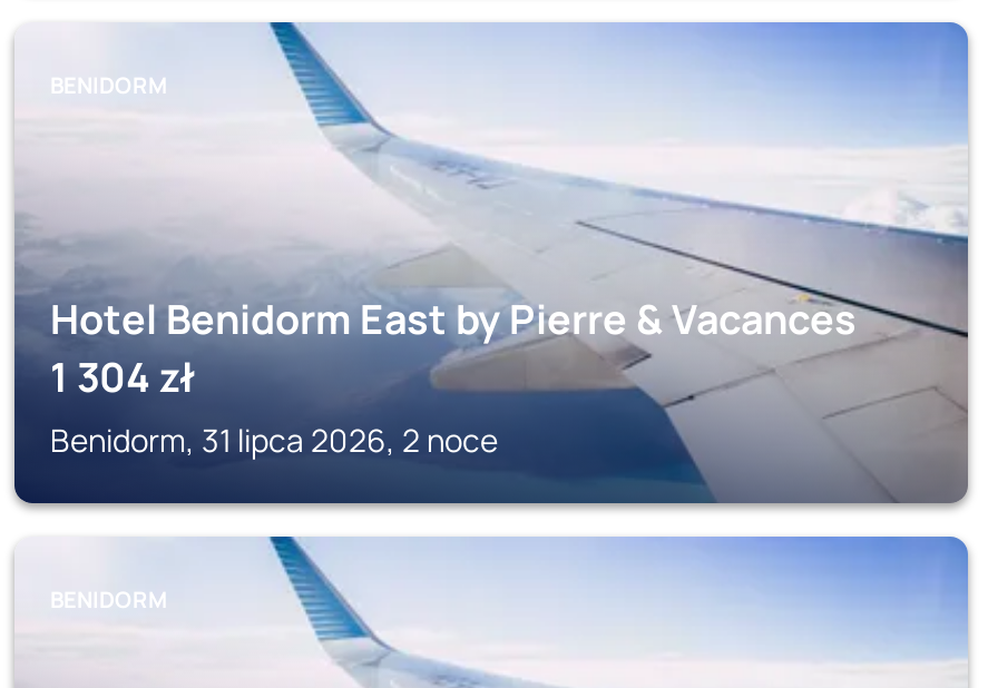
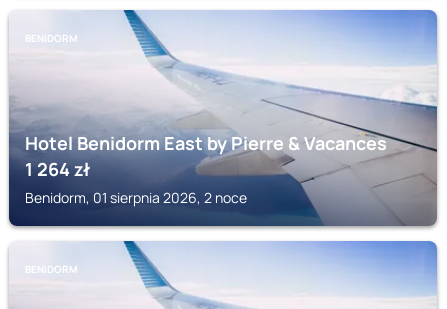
- 1 304 zł
+ 1 264 zł

- Benidorm, 31 lipca 2026, 2 noce
+ Benidorm, 01 sierpnia 2026, 2 noce
